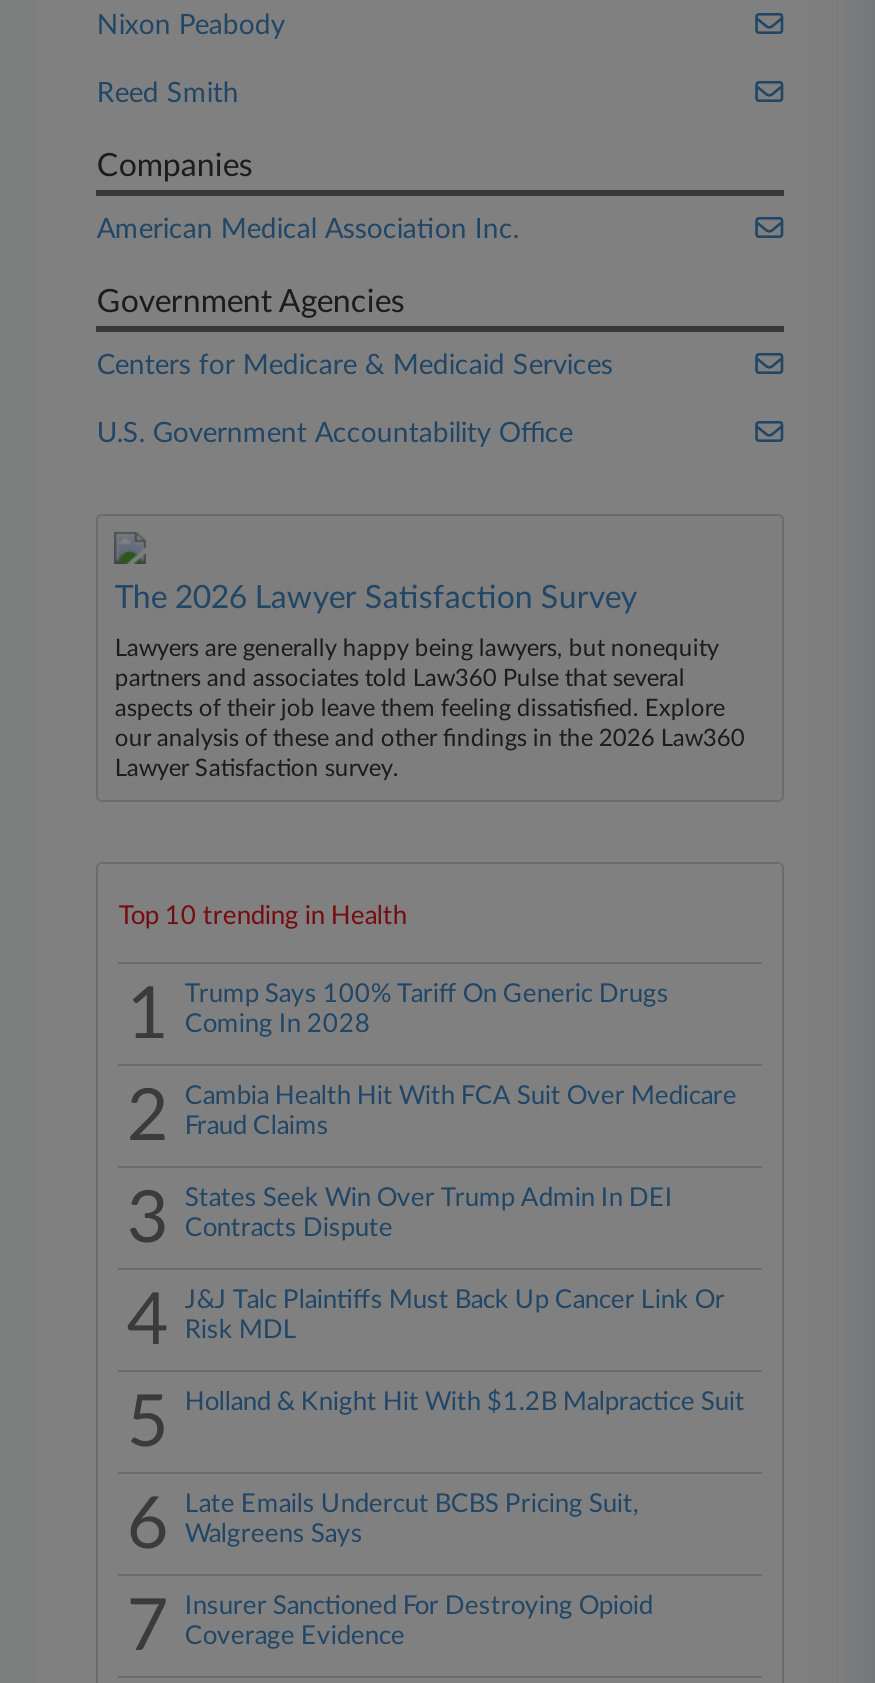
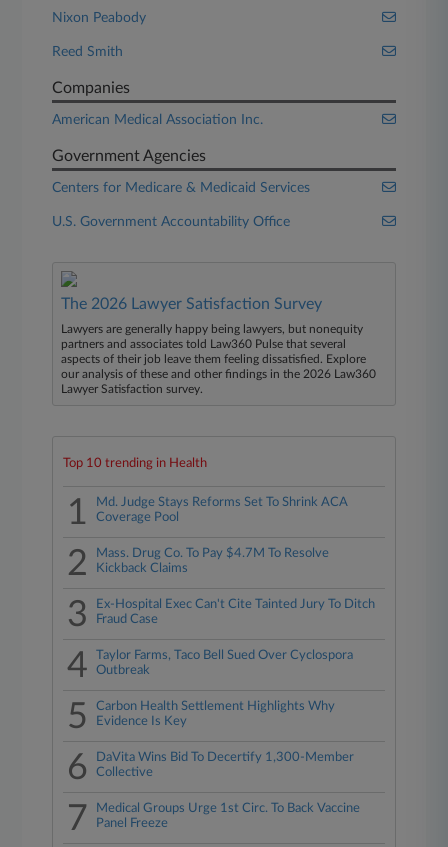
- Trump Says 100% Tariff On Generic Drugs
- Coming In 2028
+ Md. Judge Stays Reforms Set To Shrink ACA
+ Coverage Pool

- Cambia Health Hit With FCA Suit Over Medicare
- Fraud Claims
+ Mass. Drug Co. To Pay $4.7M To Resolve
+ Kickback Claims

- States Seek Win Over Trump Admin In DEI
- Contracts Dispute
+ Ex-Hospital Exec Can't Cite Tainted Jury To Ditch
+ Fraud Case

- J&J Talc Plaintiffs Must Back Up Cancer Link Or
- Risk MDL
+ Taylor Farms, Taco Bell Sued Over Cyclospora
+ Outbreak

- Holland & Knight Hit With $1.2B Malpractice Suit
+ Carbon Health Settlement Highlights Why
+ Evidence Is Key

- Late Emails Undercut BCBS Pricing Suit,
- Walgreens Says
+ DaVita Wins Bid To Decertify 1,300-Member
+ Collective

- Insurer Sanctioned For Destroying Opioid
- Coverage Evidence
+ Medical Groups Urge 1st Circ. To Back Vaccine
+ Panel Freeze
